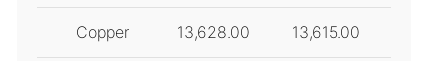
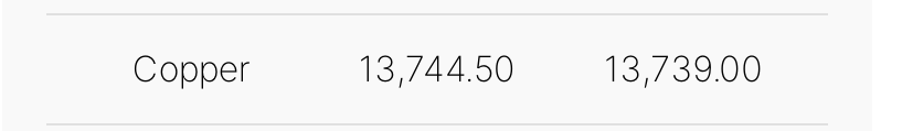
- 13,628.00
+ 13,744.50

- 13,615.00
+ 13,739.00
